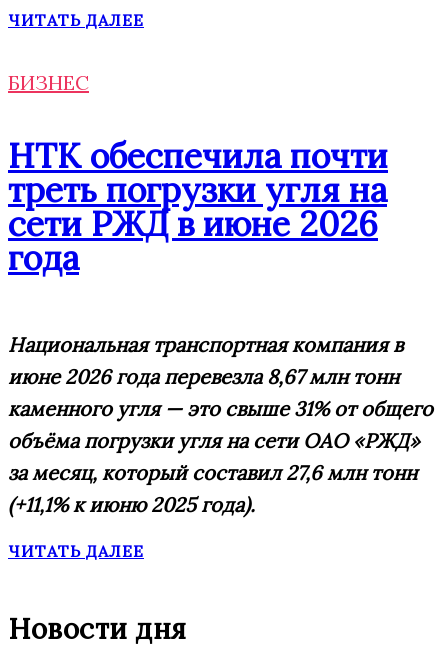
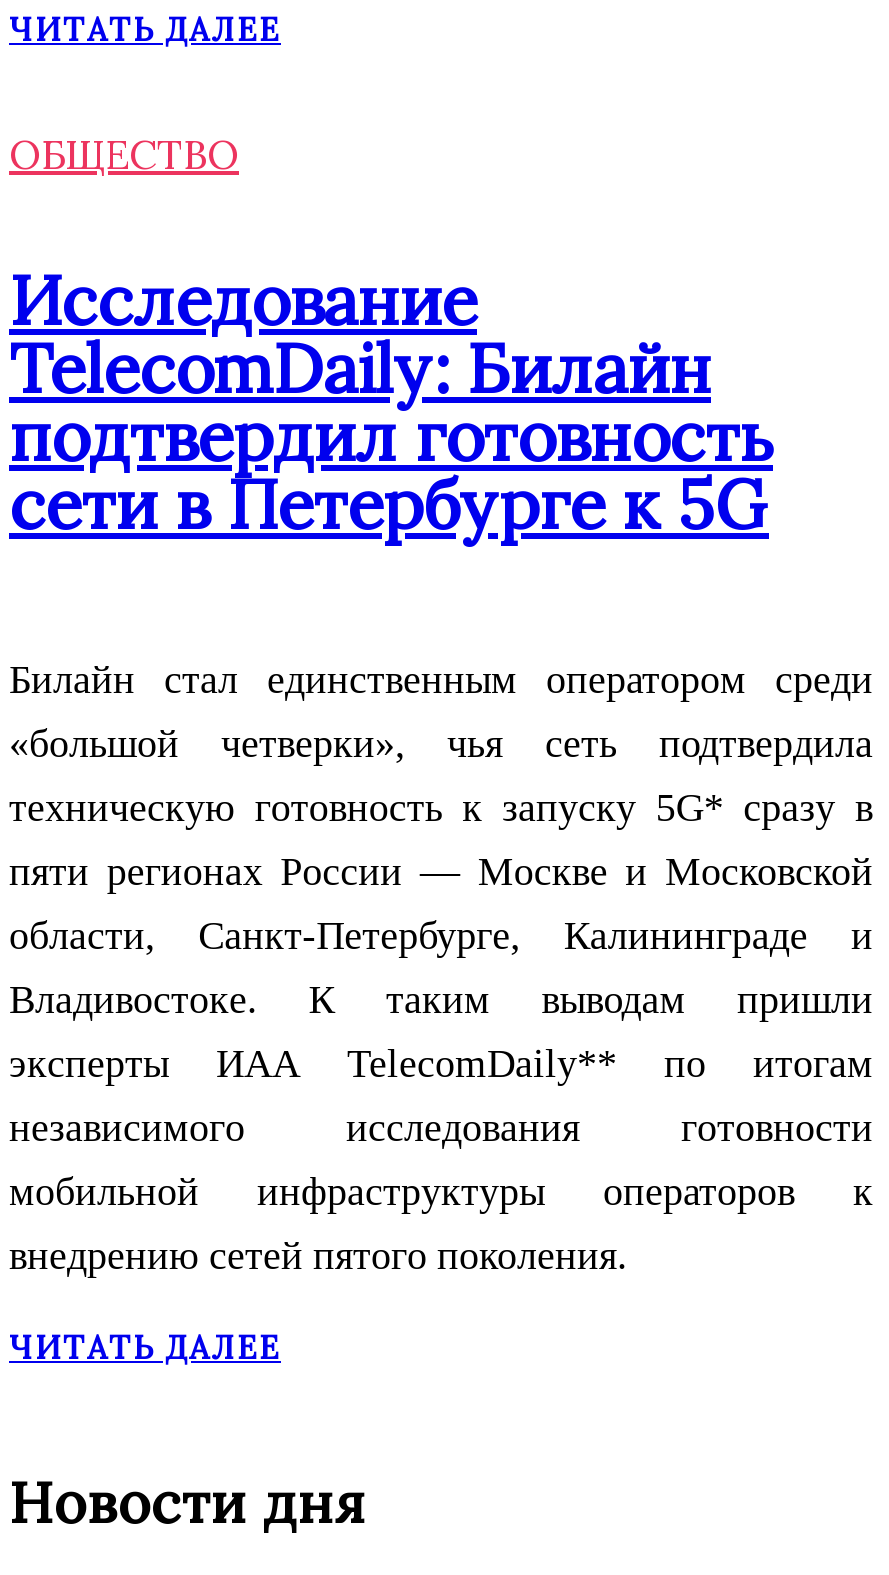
- БИЗНЕС
- НТК обеспечила почти
- треть погрузки угля на
- сети РЖД в июне 2026
- года
- Национальная транспортная компания в
- июне 2026 года перевезла 8,67 млн тонн
- каменного угля — это свыше 31% от общего
- объёма погрузки угля на сети ОАО «РЖД»
- за месяц, который составил 27,6 млн тонн
- (+11,1% к июню 2025 года).
+ ОБЩЕСТВО
+ Исследование
+ TelecomDaily: Билайн
+ подтвердил готовность
+ сети в Петербурге к 5G
+ Билайн стал единственным оператором среди
+ «большой четверки», чья сеть подтвердила
+ техническую готовность к запуску 5G* сразу в
+ пяти регионах России — Москве и Московской
+ области, Санкт-Петербурге, Калининграде и
+ Владивостоке. К таким выводам пришли
+ эксперты ИАА TelecomDaily** по итогам
+ независимого исследования готовности
+ мобильной инфраструктуры операторов к
+ внедрению сетей пятого поколения.
